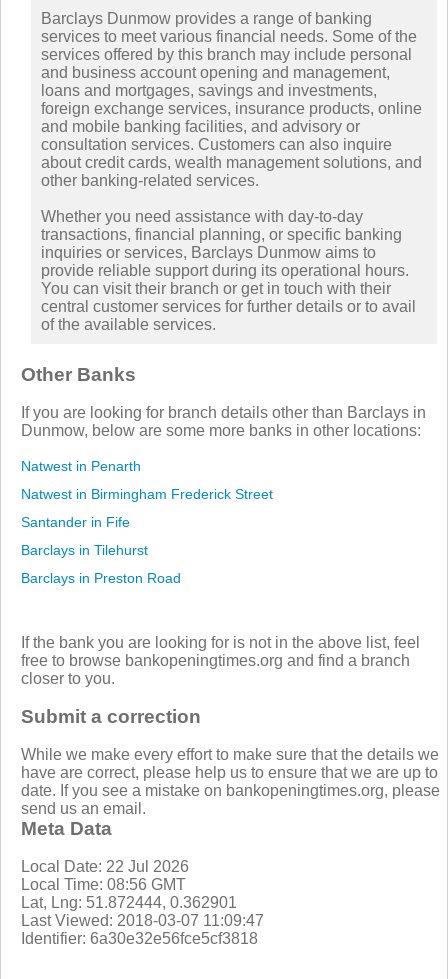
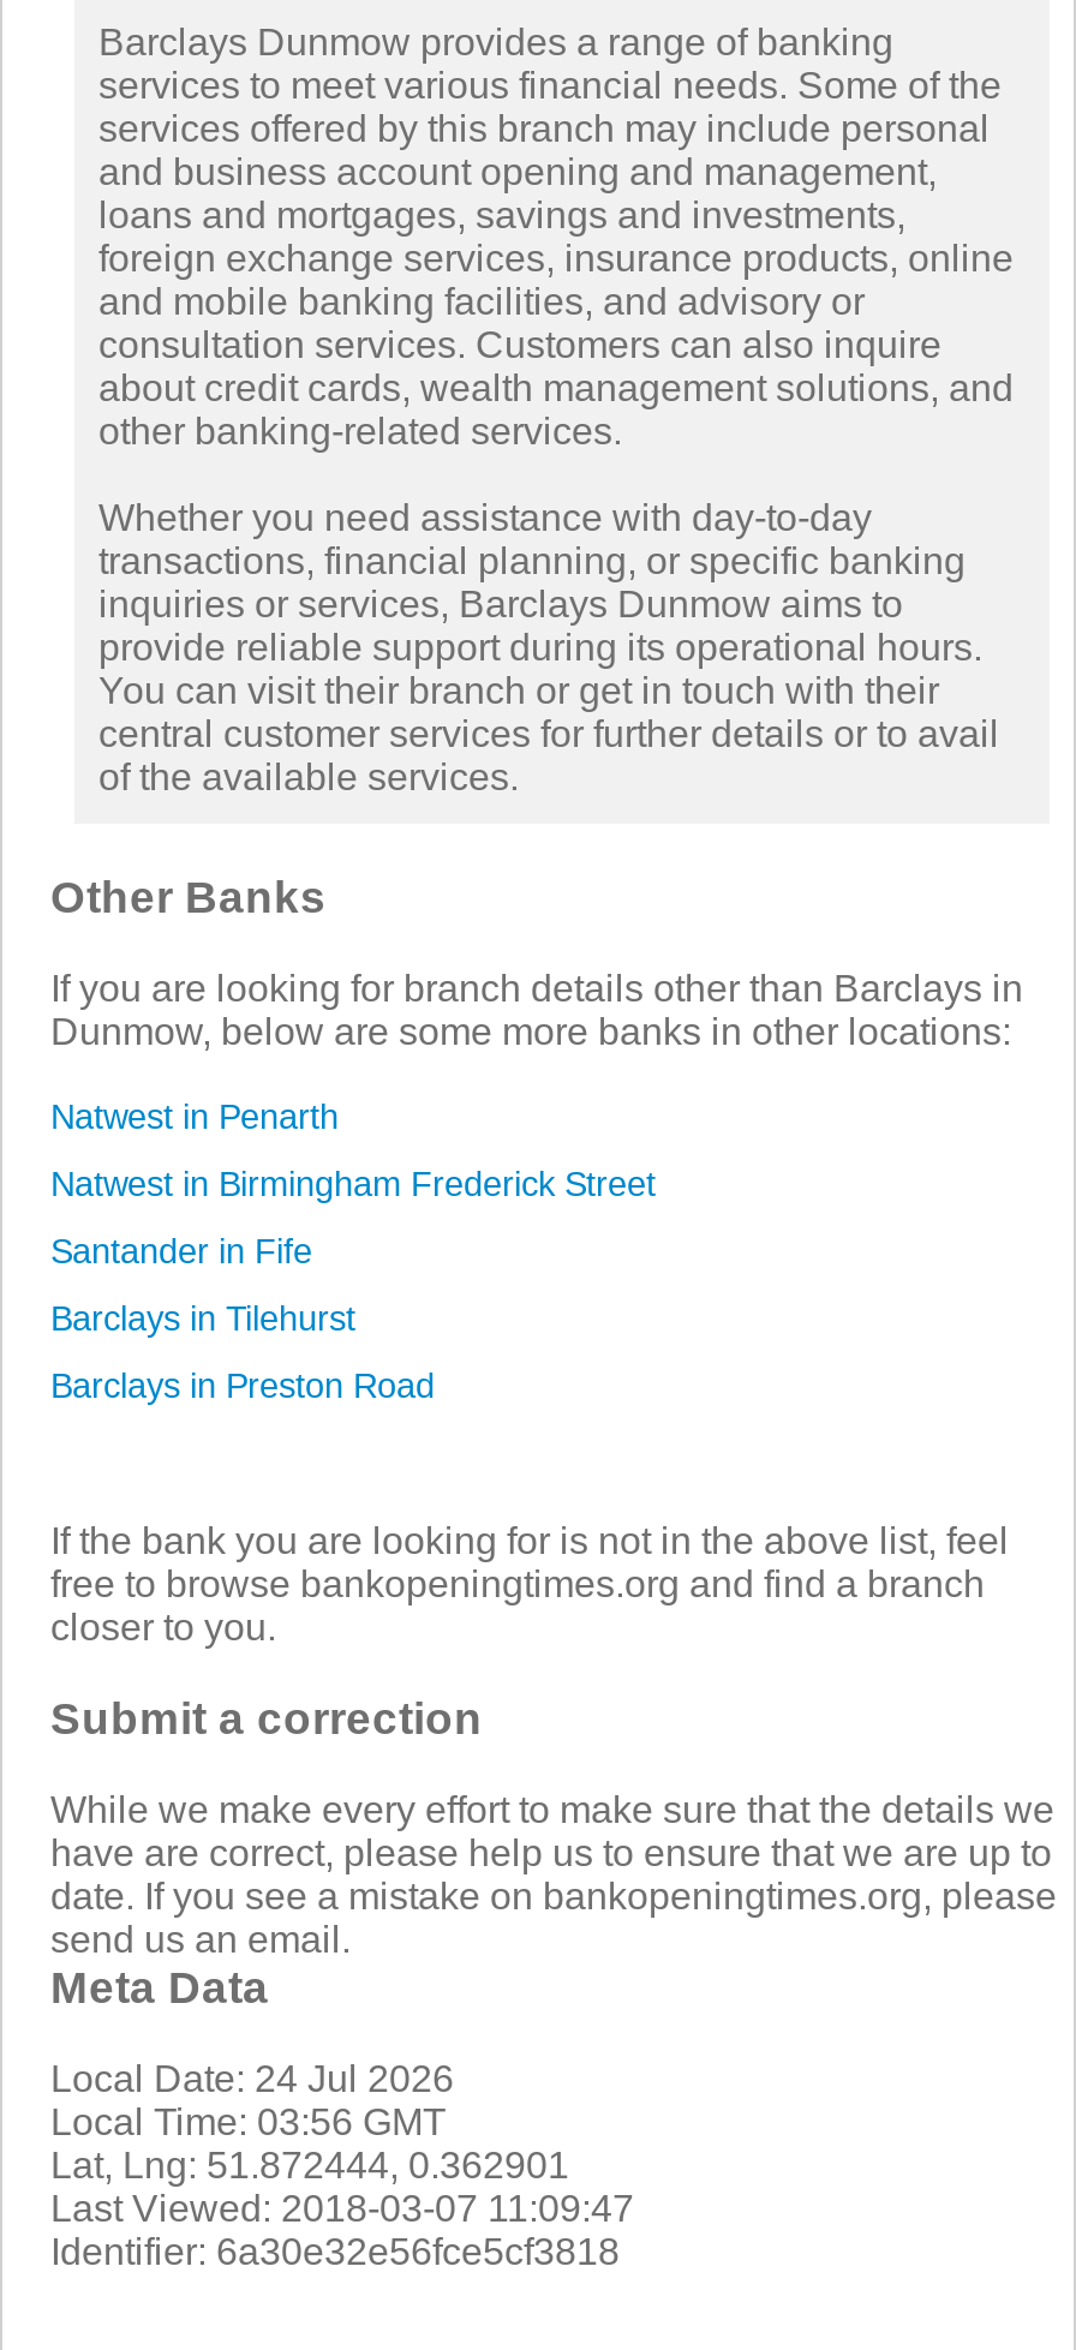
- Local Date: 22 Jul 2026
+ Local Date: 24 Jul 2026

- Local Time: 08:56 GMT
+ Local Time: 03:56 GMT
